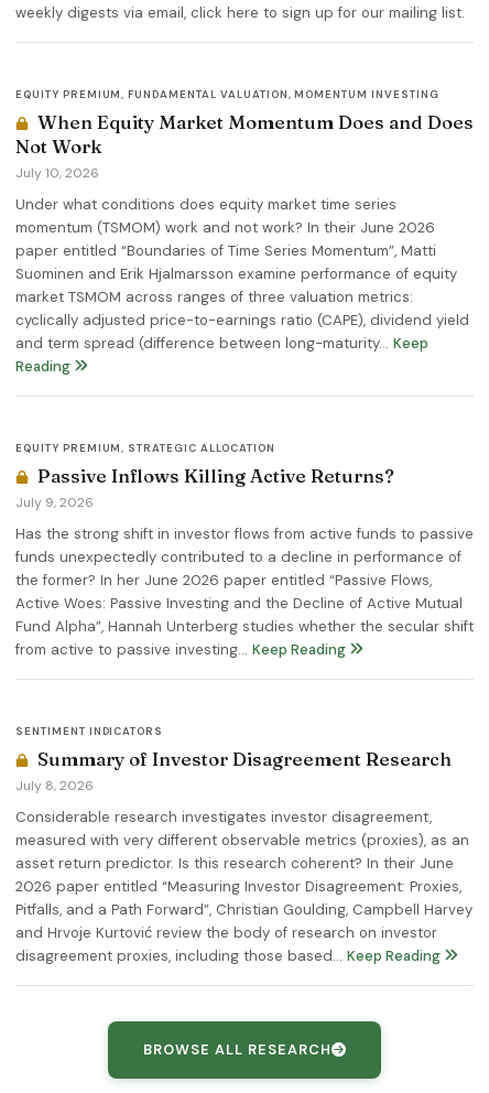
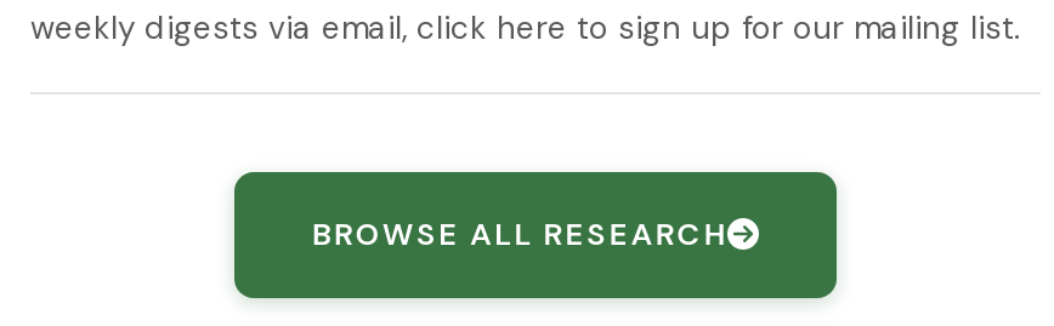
- EQUITY PREMIUM, FUNDAMENTAL VALUATION, MOMENTUM INVESTING
- When Equity Market Momentum Does and Does
- Not Work
- July 10, 2026
- Under what conditions does equity market time series
- momentum (TSMOM) work and not work? In their June 2026
- paper entitled “Boundaries of Time Series Momentum”, Matti
- Suominen and Erik Hjalmarsson examine performance of equity
- market TSMOM across ranges of three valuation metrics:
- cyclically adjusted price-to-earnings ratio (CAPE), dividend yield
- and term spread (difference between long-maturity… Keep
- Reading

- EQUITY PREMIUM, STRATEGIC ALLOCATION
- Passive Inflows Killing Active Returns?
- July 9, 2026
- Has the strong shift in investor flows from active funds to passive
- funds unexpectedly contributed to a decline in performance of
- the former? In her June 2026 paper entitled “Passive Flows,
- Active Woes: Passive Investing and the Decline of Active Mutual
- Fund Alpha”, Hannah Unterberg studies whether the secular shift
- from active to passive investing… Keep Reading

- SENTIMENT INDICATORS
- Summary of Investor Disagreement Research
- July 8, 2026
- Considerable research investigates investor disagreement,
- measured with very different observable metrics (proxies), as an
- asset return predictor. Is this research coherent? In their June
- 2026 paper entitled “Measuring Investor Disagreement: Proxies,
- Pitfalls, and a Path Forward”, Christian Goulding, Campbell Harvey
- and Hrvoje Kurtović review the body of research on investor
- disagreement proxies, including those based… Keep Reading
